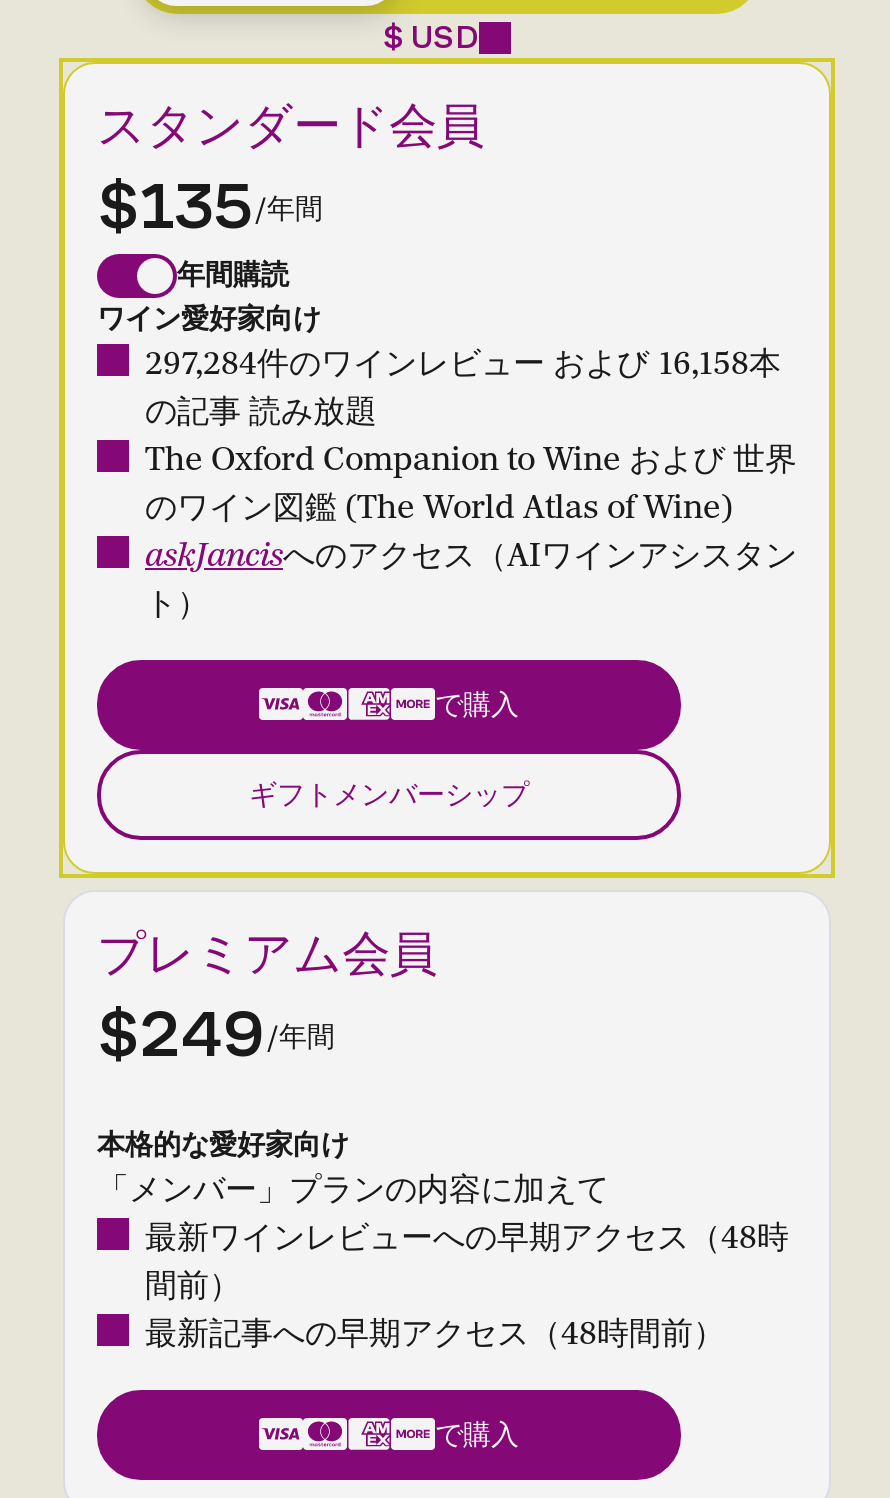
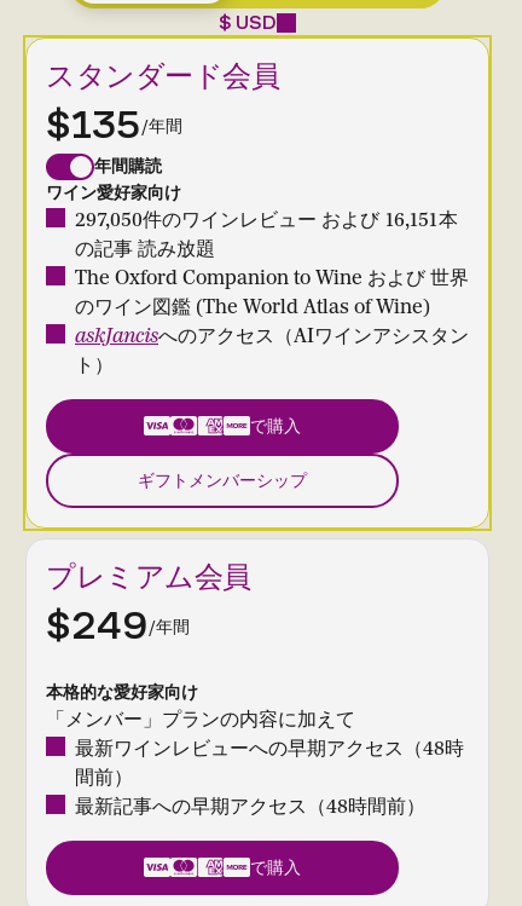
- 297,284件のワインレビュー および 16,158本
+ 297,050件のワインレビュー および 16,151本
